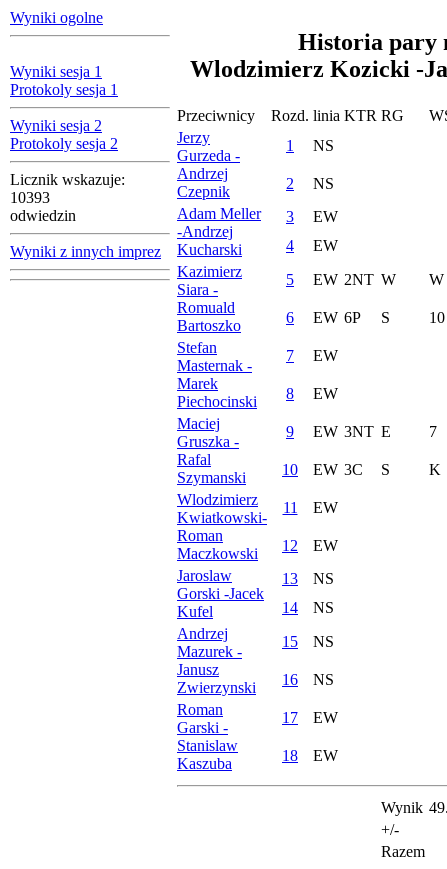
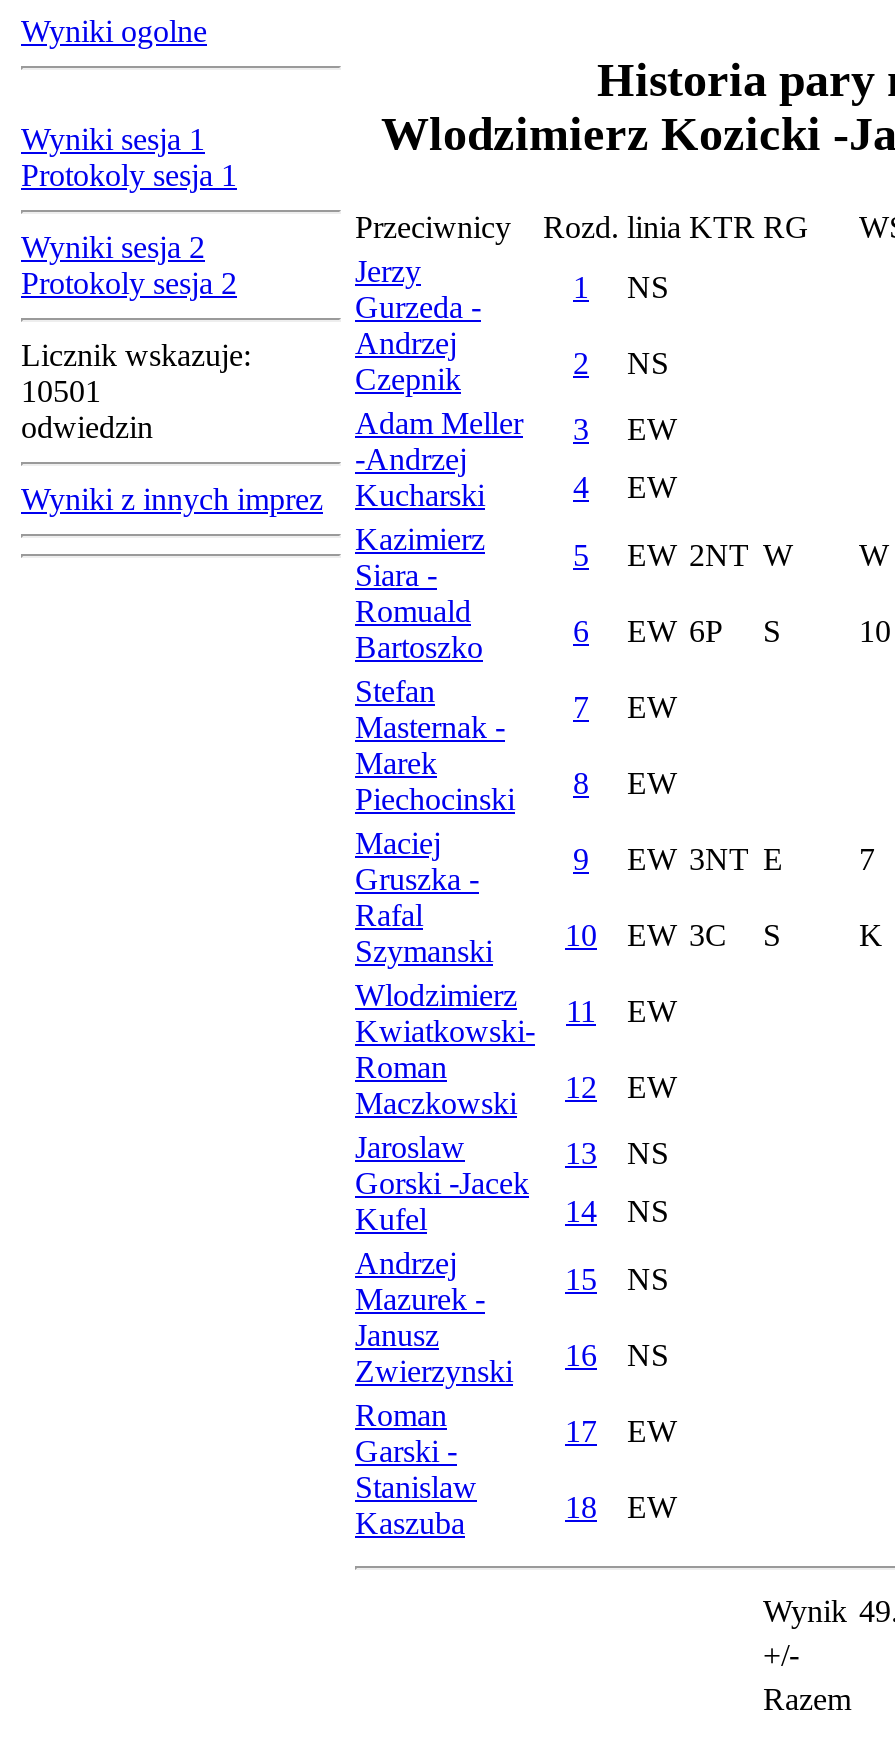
- 10393
+ 10501
